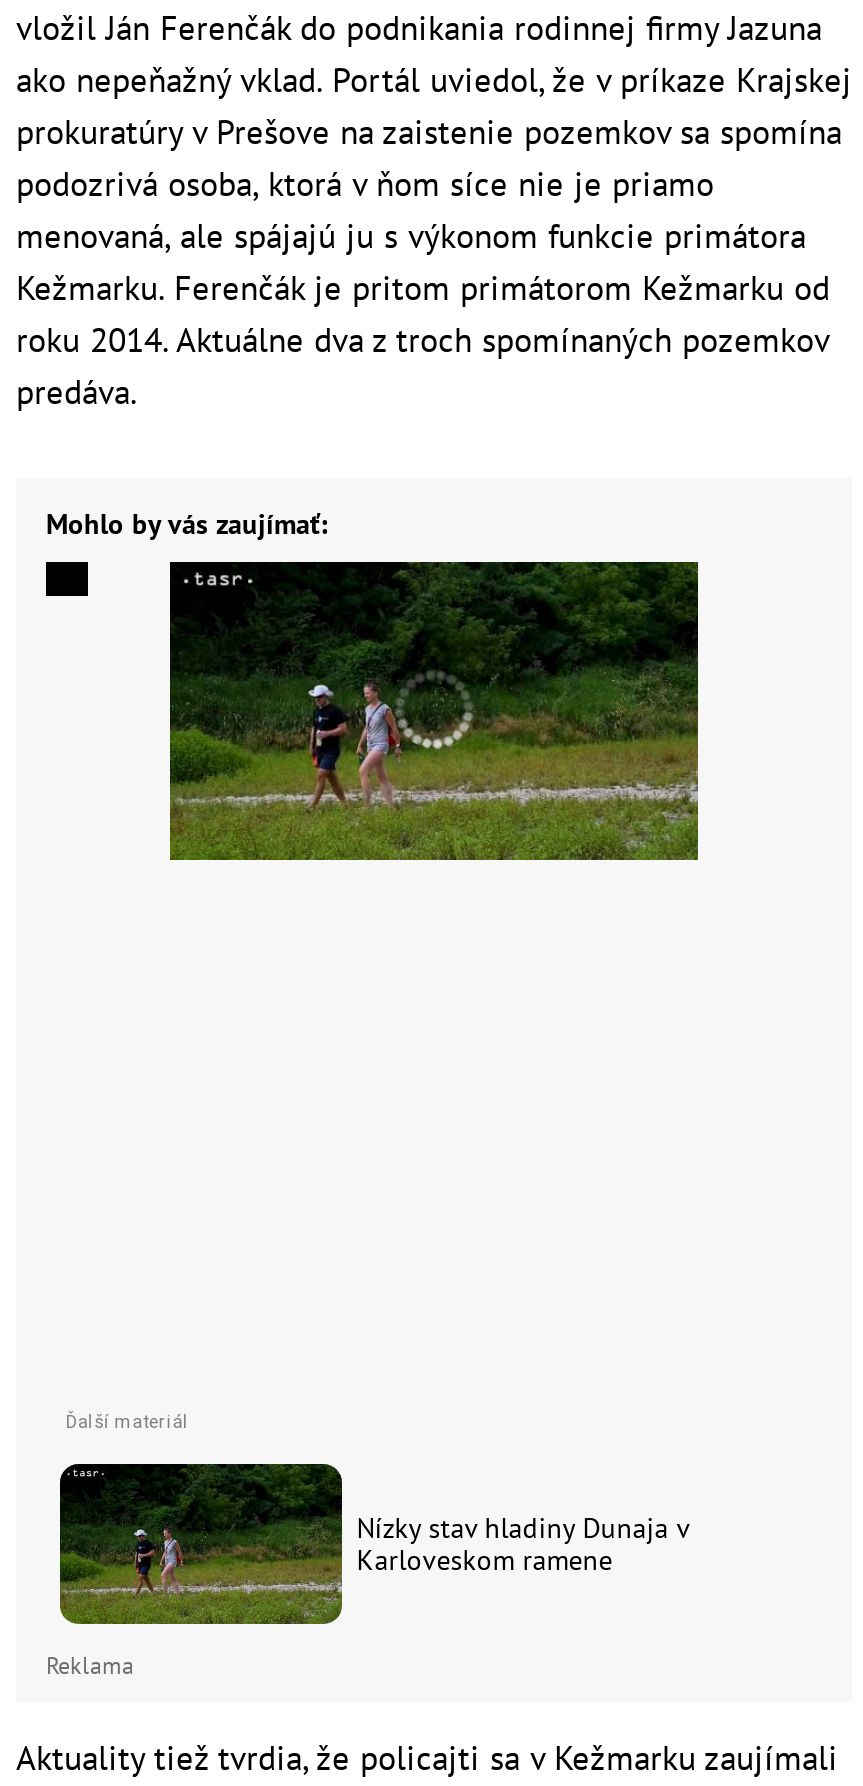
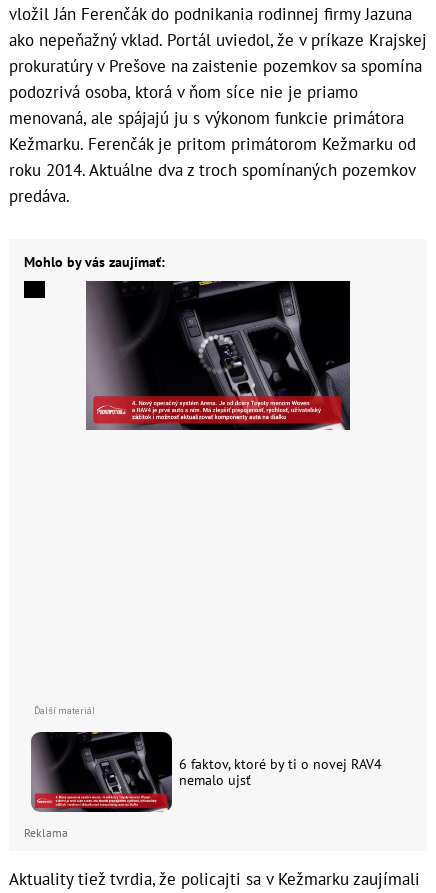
- [image]
+ [image]

- [image]
- Nízky stav hladiny Dunaja v
- Karloveskom ramene
+ [image]
+ 6 faktov, ktoré by ti o novej RAV4
+ nemalo ujsť
